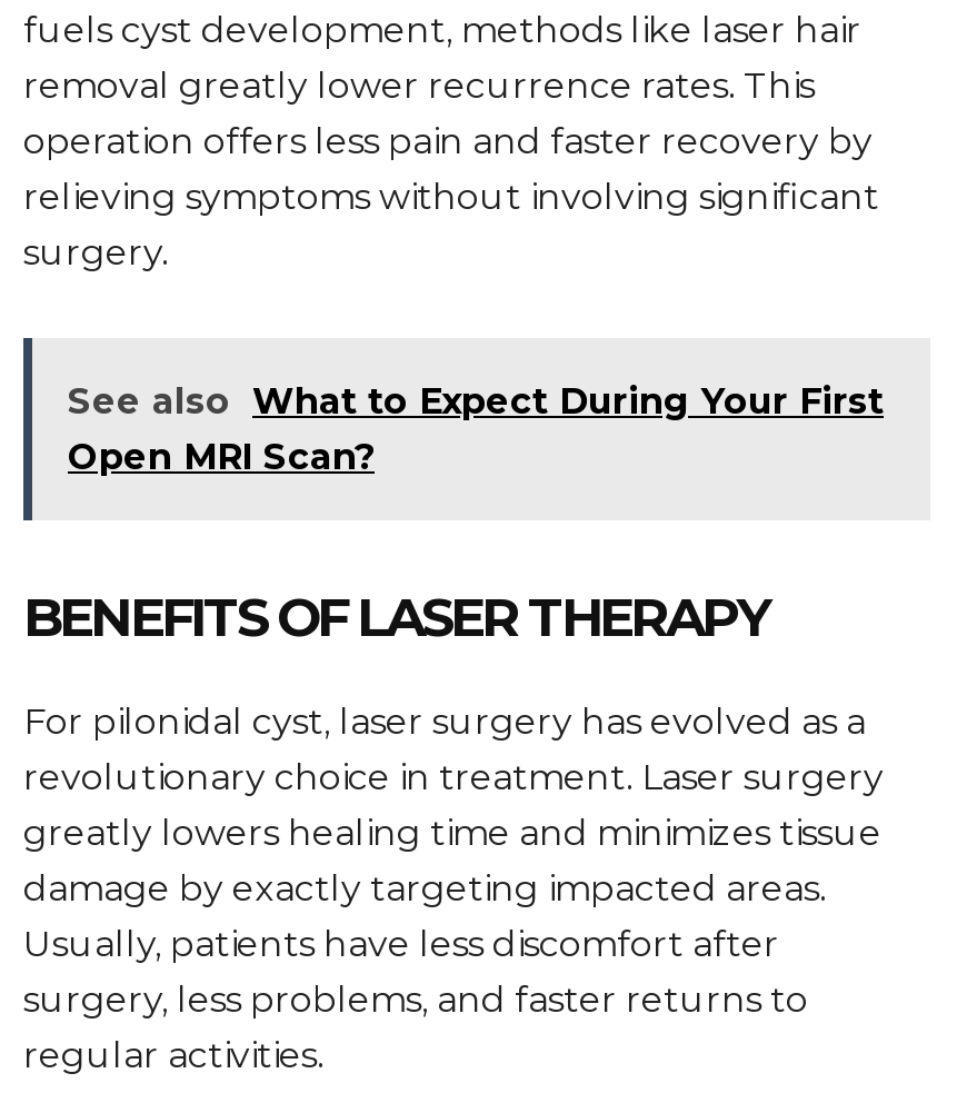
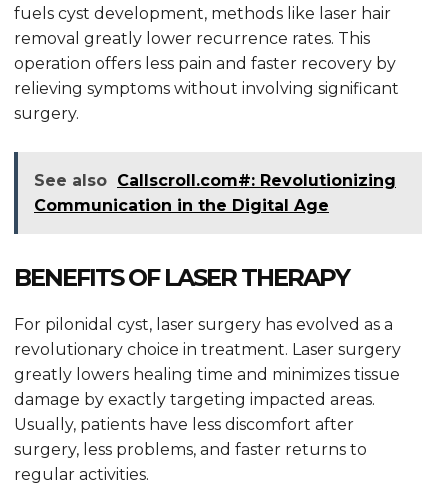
- See also What to Expect During Your First
- Open MRI Scan?
+ See also Callscroll.com#: Revolutionizing
+ Communication in the Digital Age
